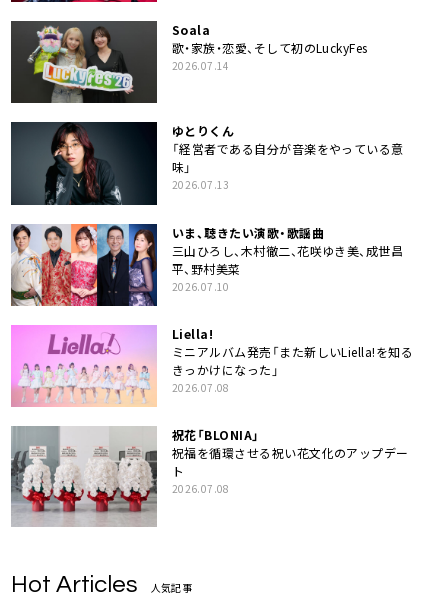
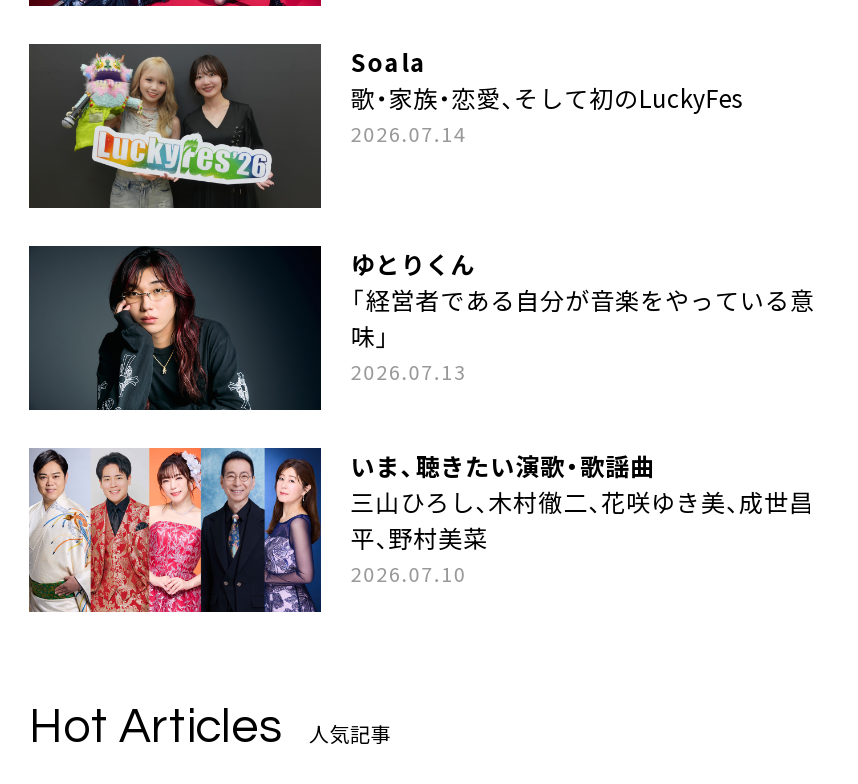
- [image]
- Liella!
- ミニアルバム発売「また新しいLiella!を知る
- きっかけになった」
- 2026.07.08
- 祝花「BLONIA」
- 祝福を循環させる祝い花文化のアップデー
- ト
- 2026.07.08

- [image]
